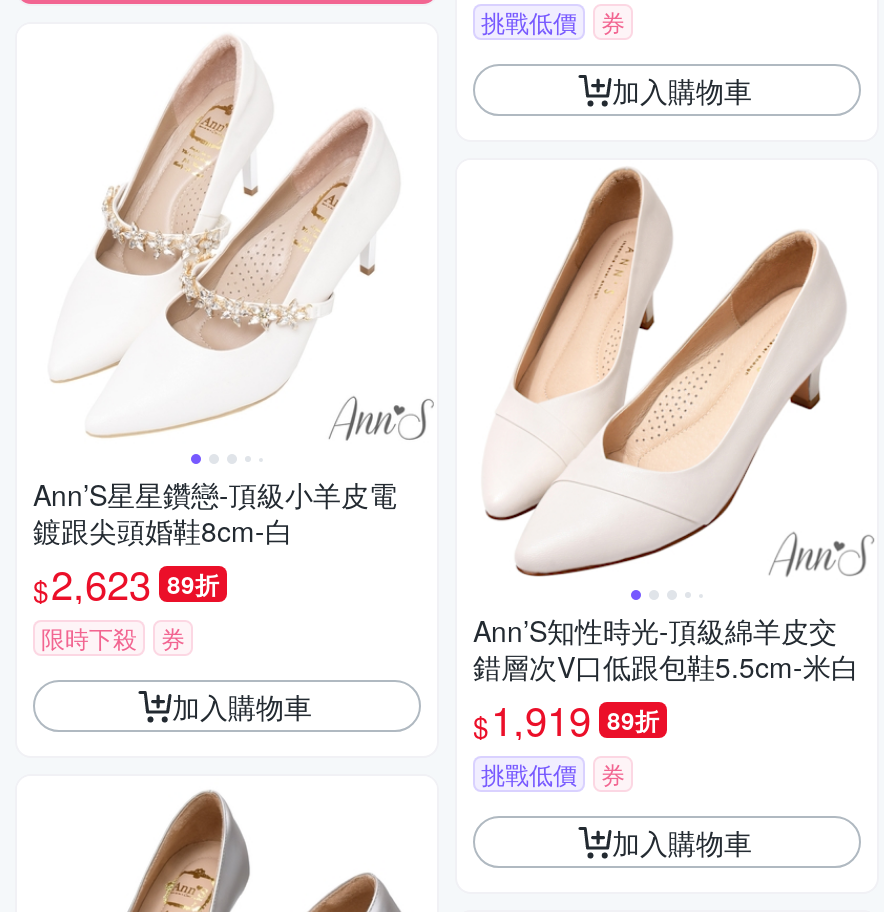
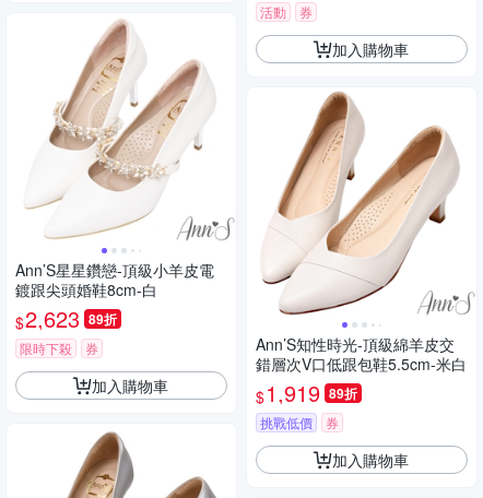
- 挑戰低價
+ 活動
